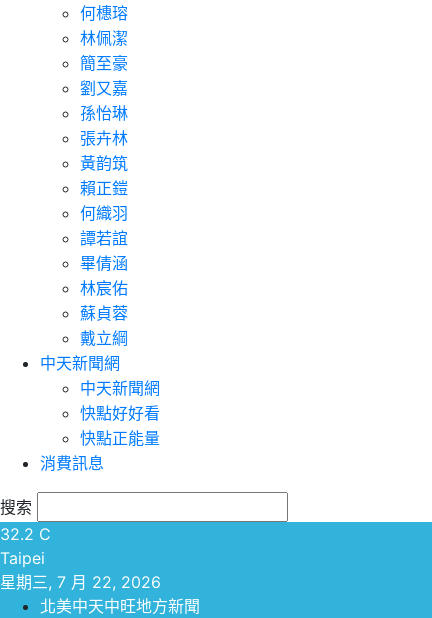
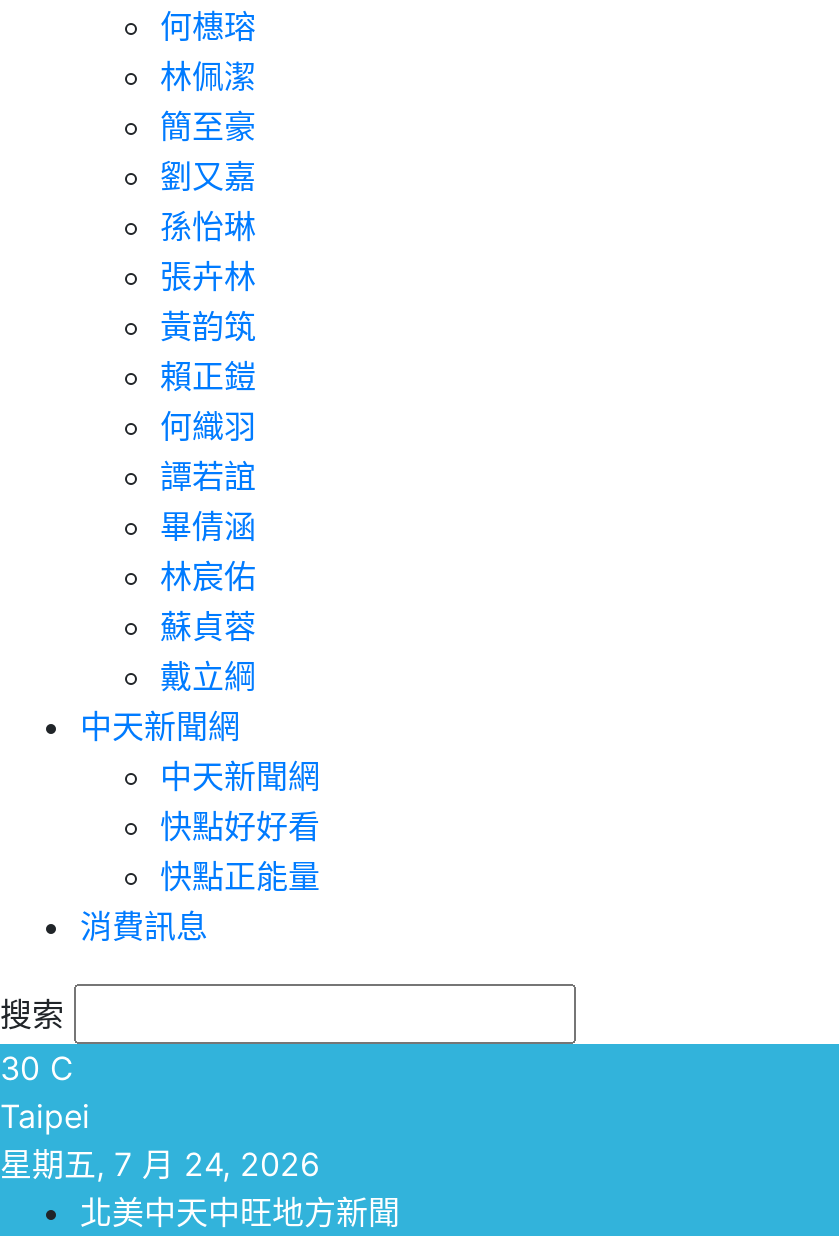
- 32.2 C
+ 30 C

- 星期三, 7 月 22, 2026
+ 星期五, 7 月 24, 2026
